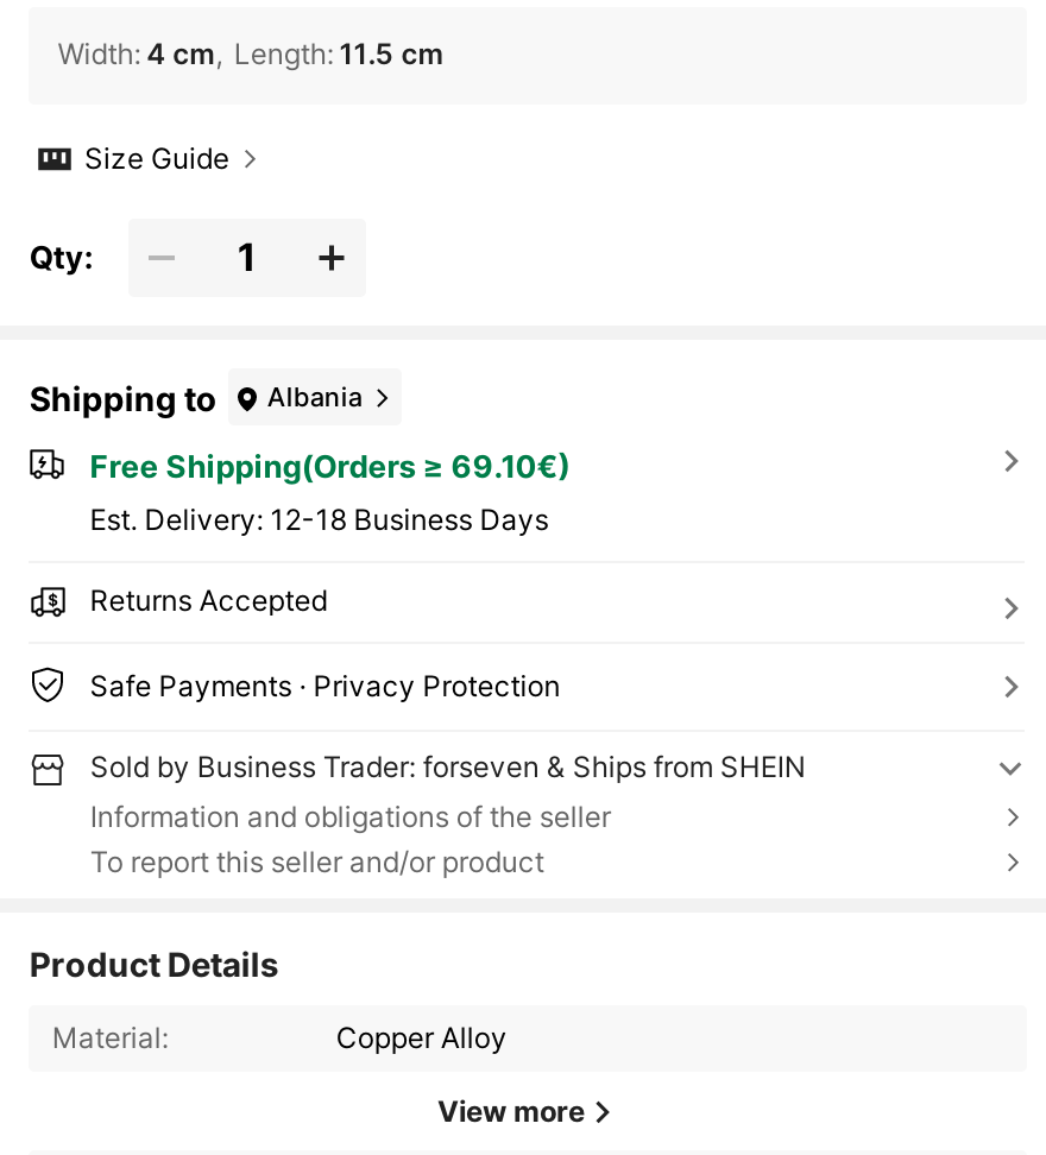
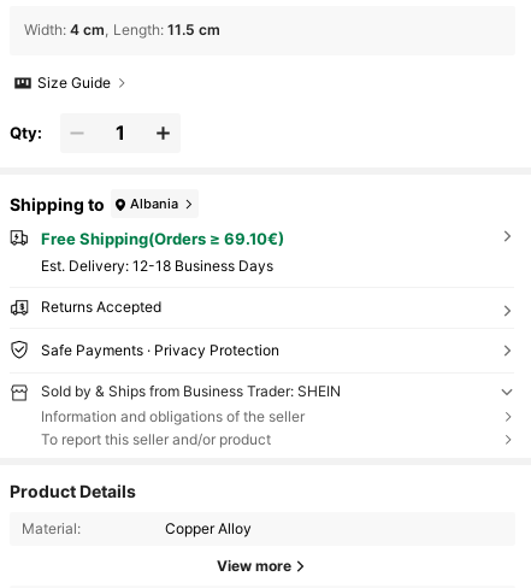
- Sold by Business Trader: forseven & Ships from SHEIN
+ Sold by & Ships from Business Trader: SHEIN
